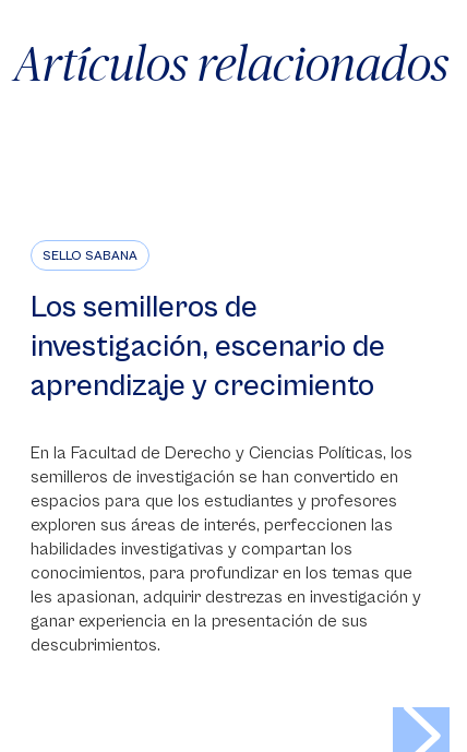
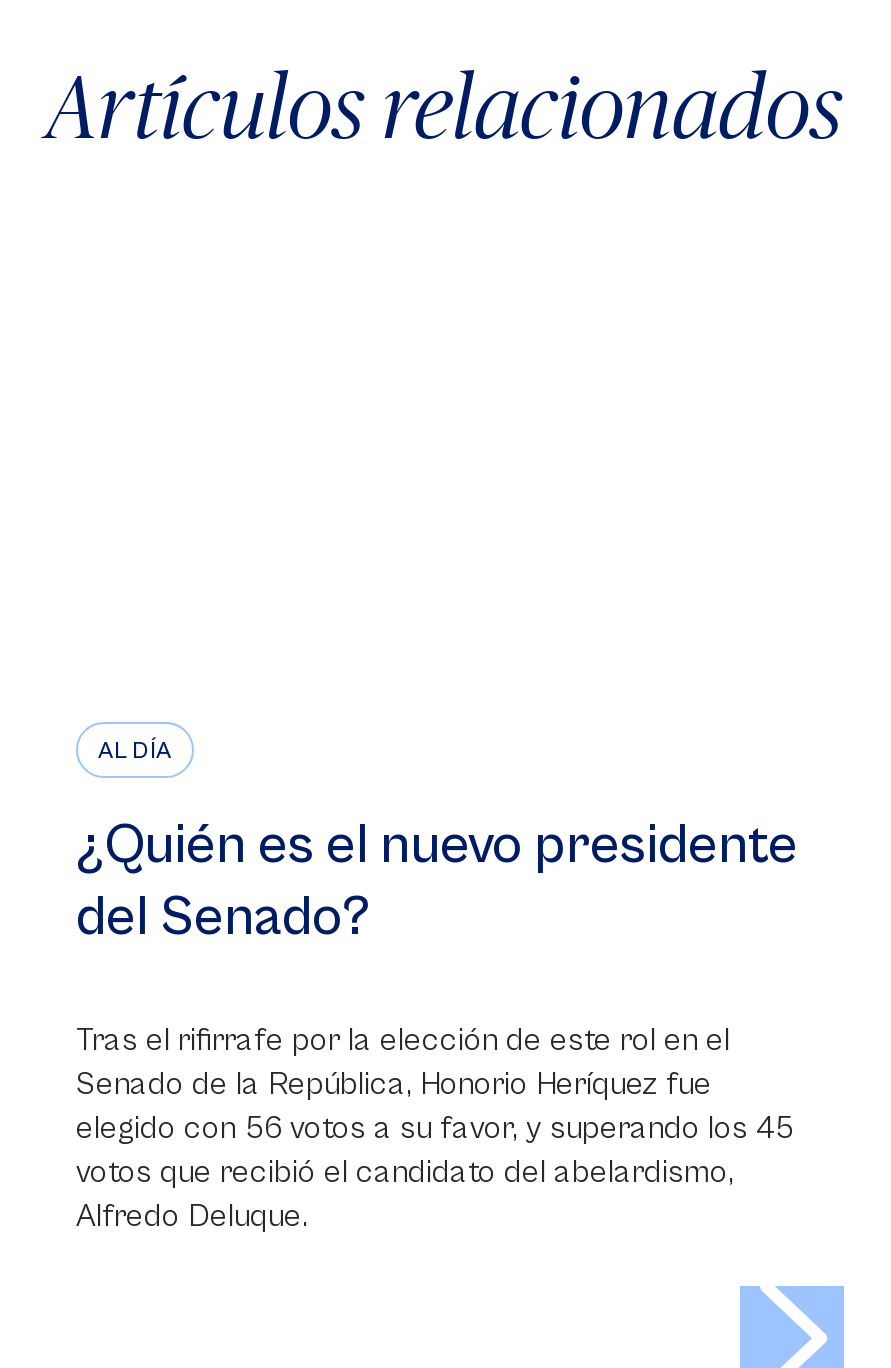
- SELLO SABANA
+ AL DÍA

- Los semilleros de
- investigación, escenario de
- aprendizaje y crecimiento
+ ¿Quién es el nuevo presidente
+ del Senado?

- En la Facultad de Derecho y Ciencias Políticas, los
- semilleros de investigación se han convertido en
- espacios para que los estudiantes y profesores
- exploren sus áreas de interés, perfeccionen las
- habilidades investigativas y compartan los
- conocimientos, para profundizar en los temas que
- les apasionan, adquirir destrezas en investigación y
- ganar experiencia en la presentación de sus
- descubrimientos.
+ Tras el rifirrafe por la elección de este rol en el
+ Senado de la República, Honorio Heríquez fue
+ elegido con 56 votos a su favor, y superando los 45
+ votos que recibió el candidato del abelardismo,
+ Alfredo Deluque.
